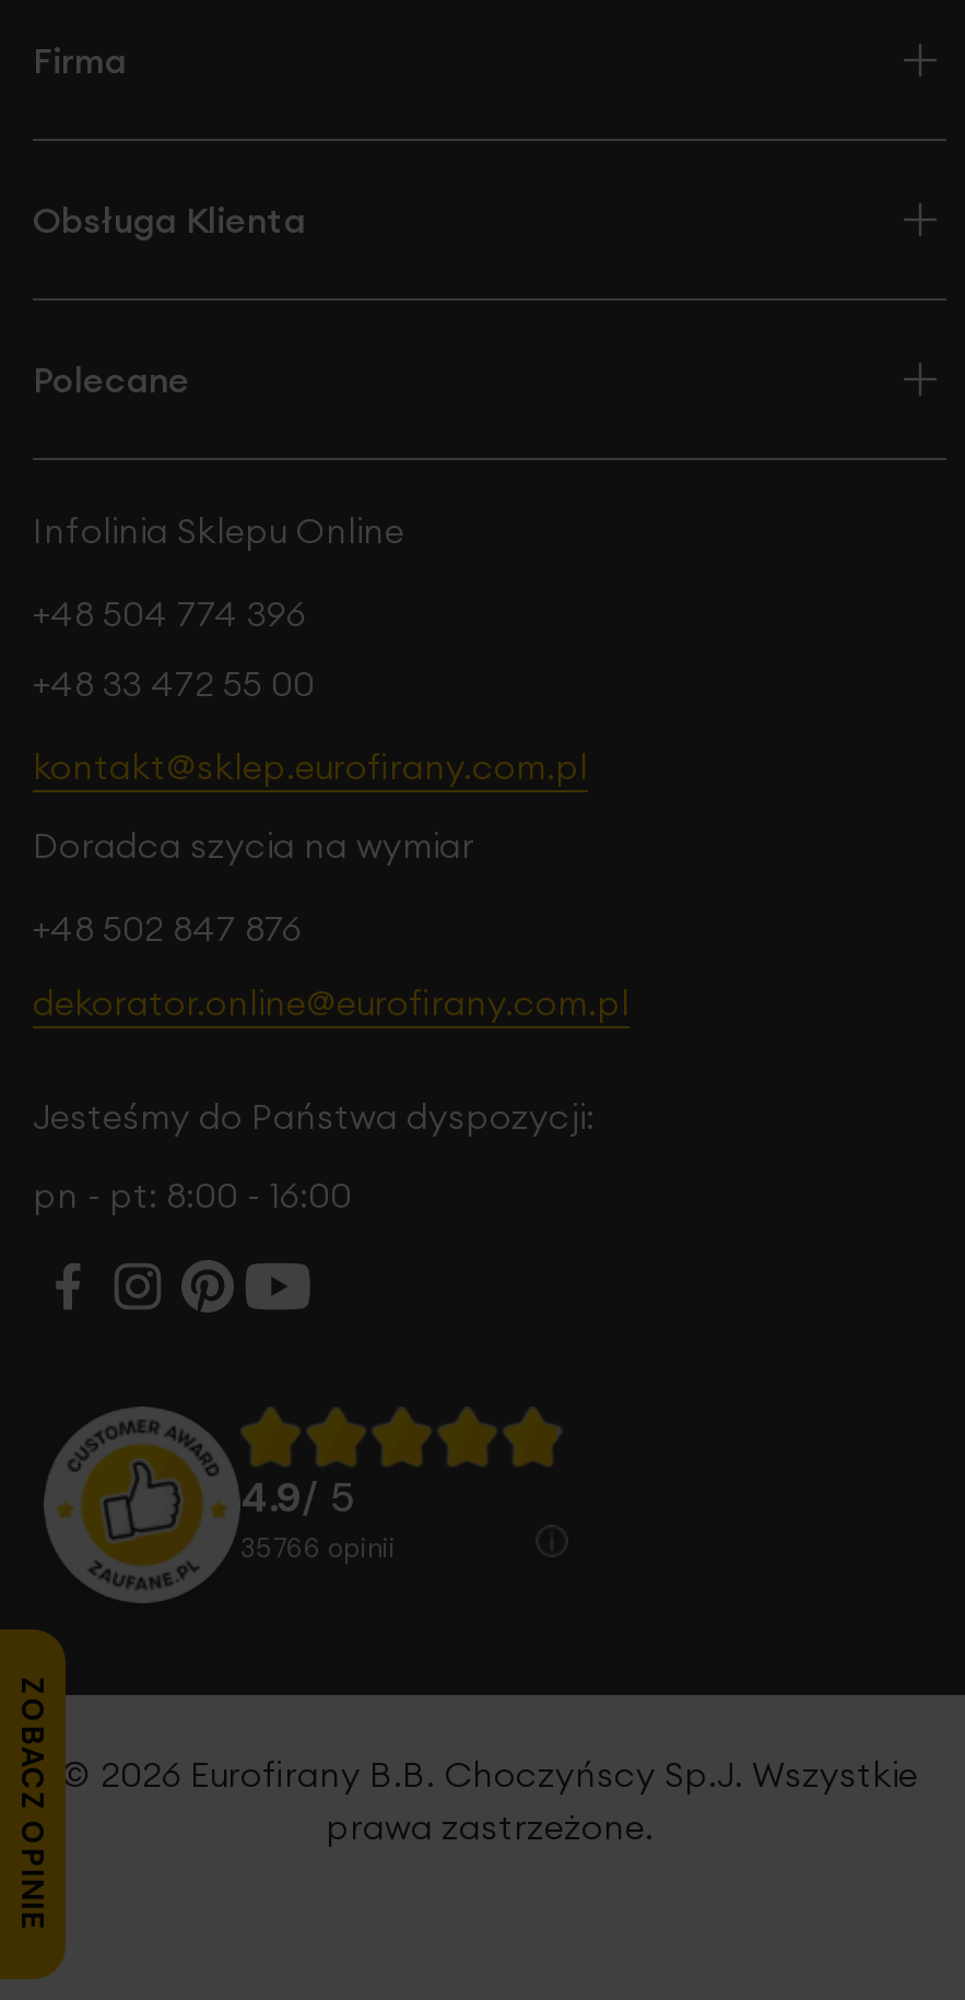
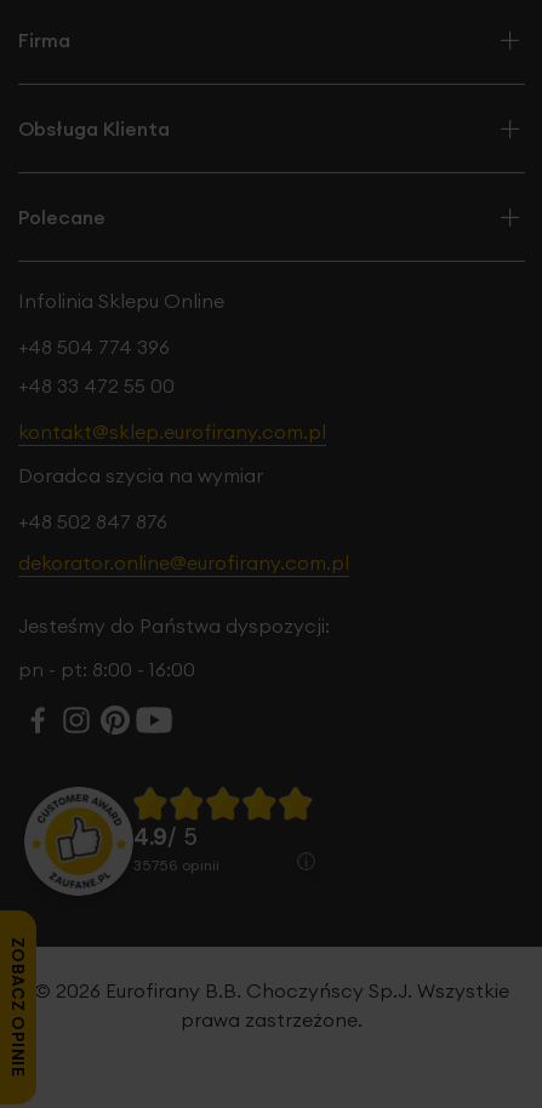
- 35766 opinii
+ 35756 opinii
